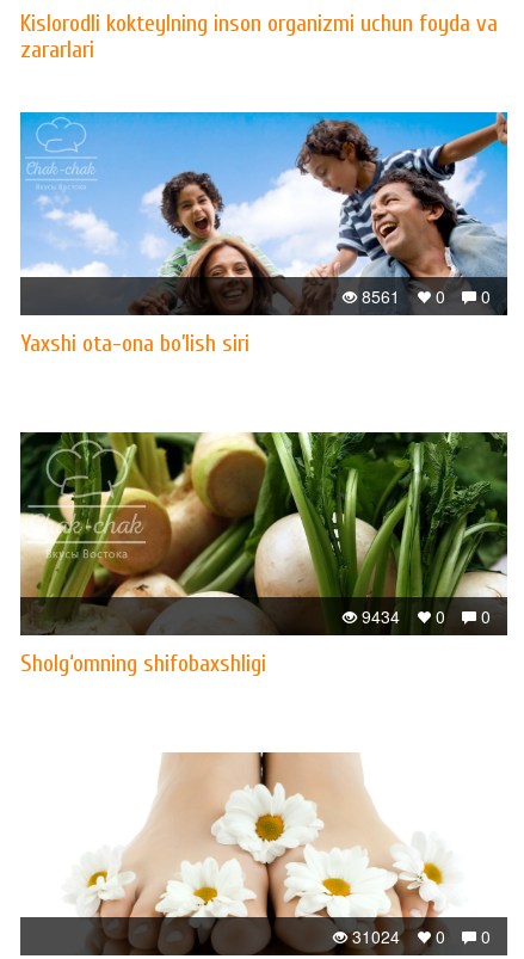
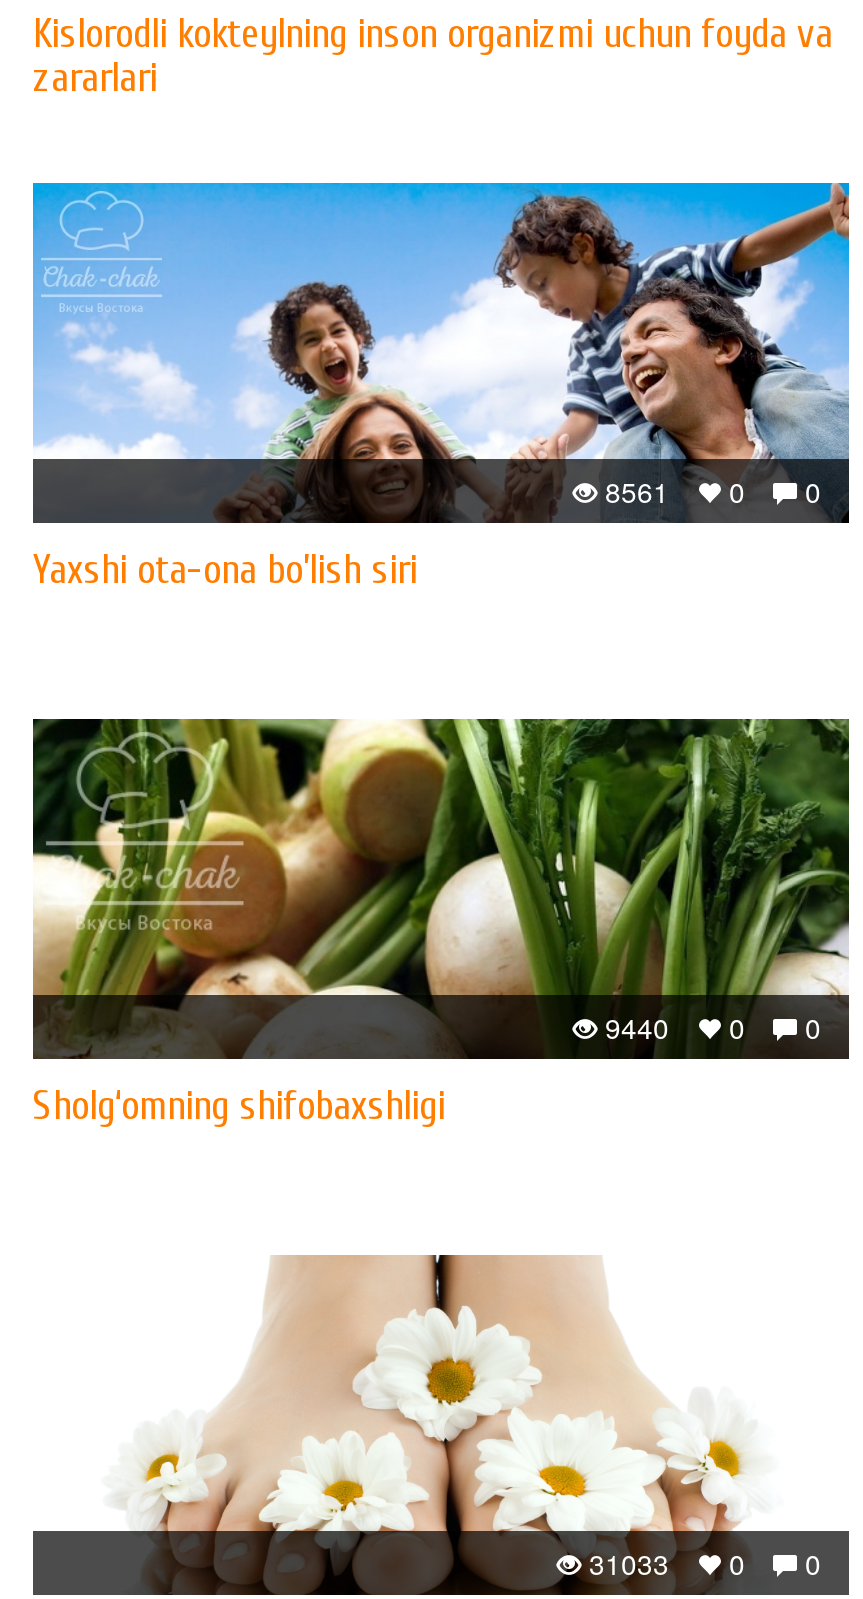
- 9434 0 0
+ 9440 0 0

- 31024 0 0
+ 31033 0 0
